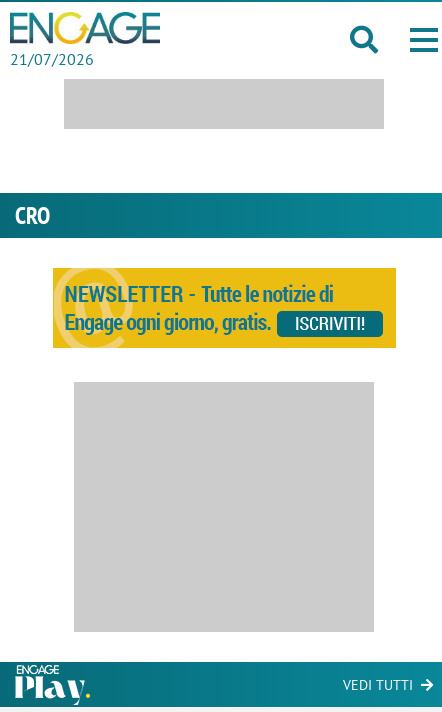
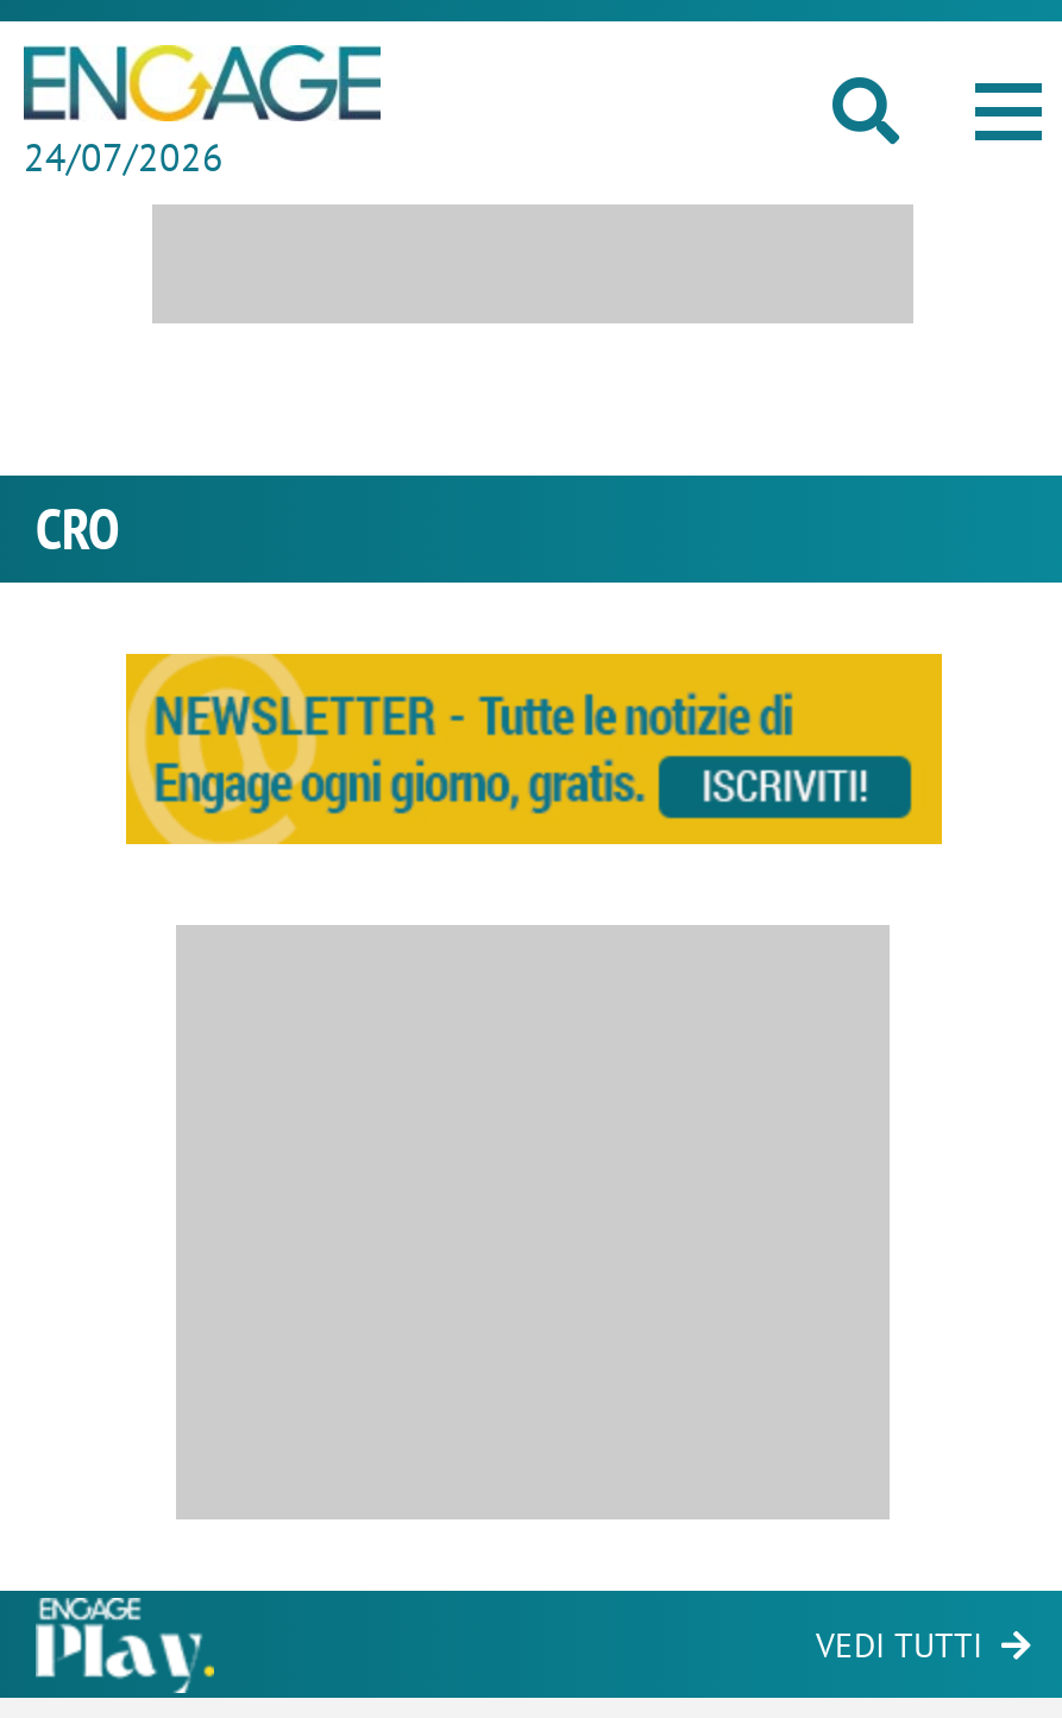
- 21/07/2026
+ 24/07/2026
